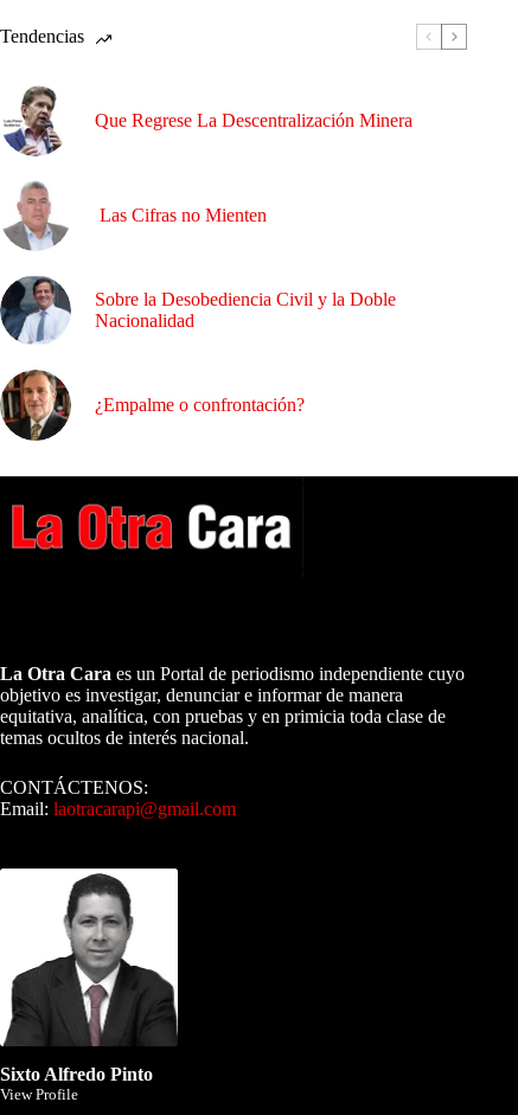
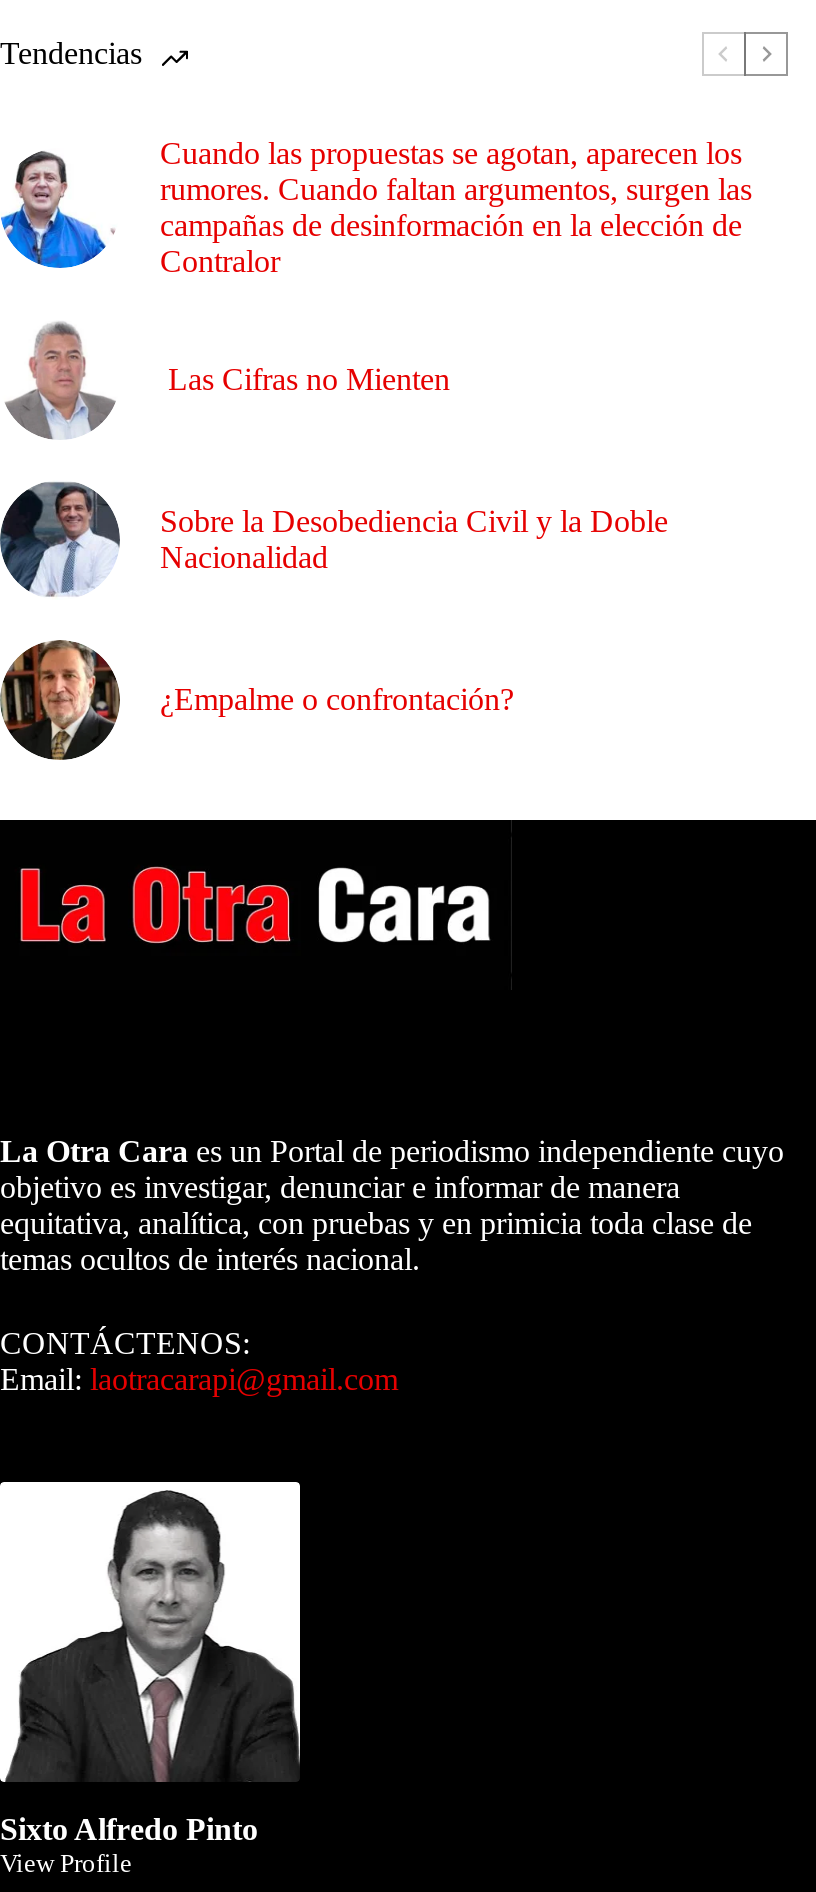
- [image]
- Que Regrese La Descentralización Minera
+ [image]
+ Cuando las propuestas se agotan, aparecen los
+ rumores. Cuando faltan argumentos, surgen las
+ campañas de desinformación en la elección de
+ Contralor
